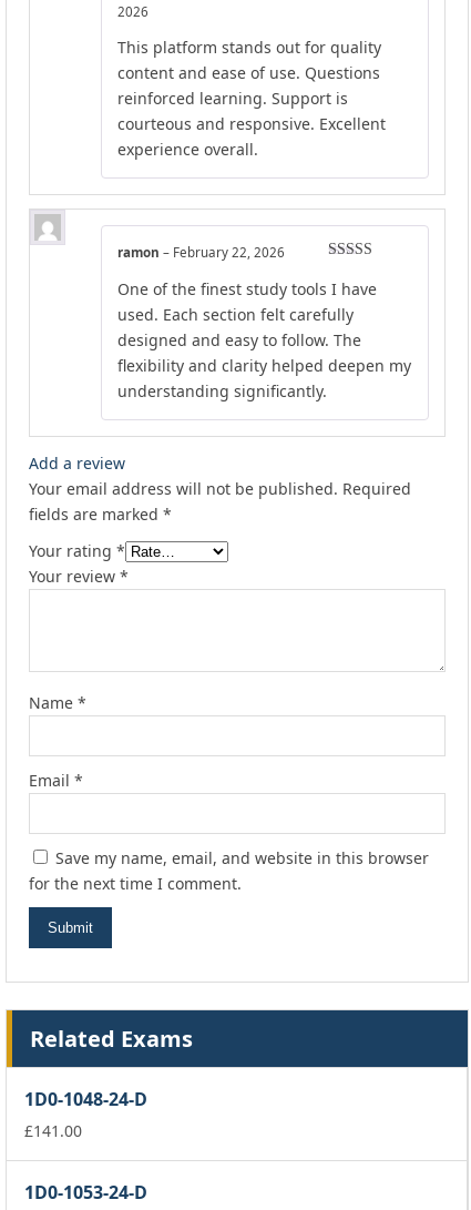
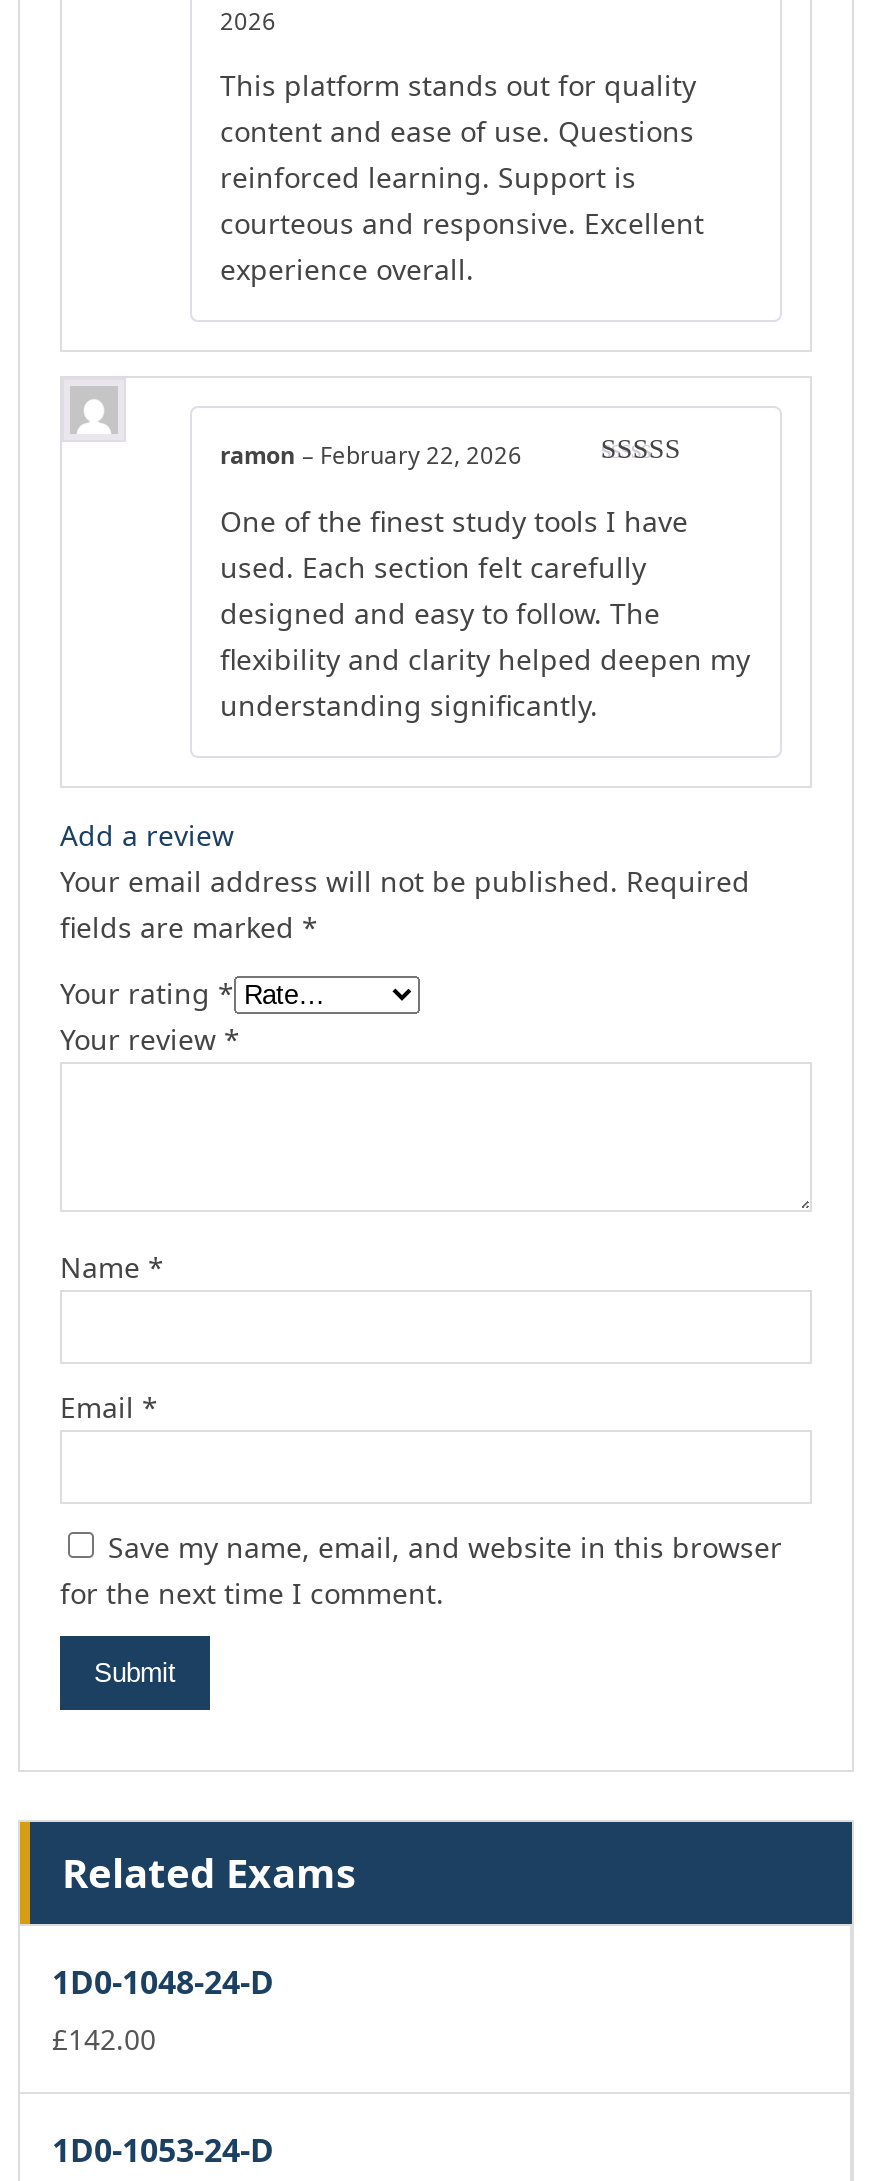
- £141.00
+ £142.00
